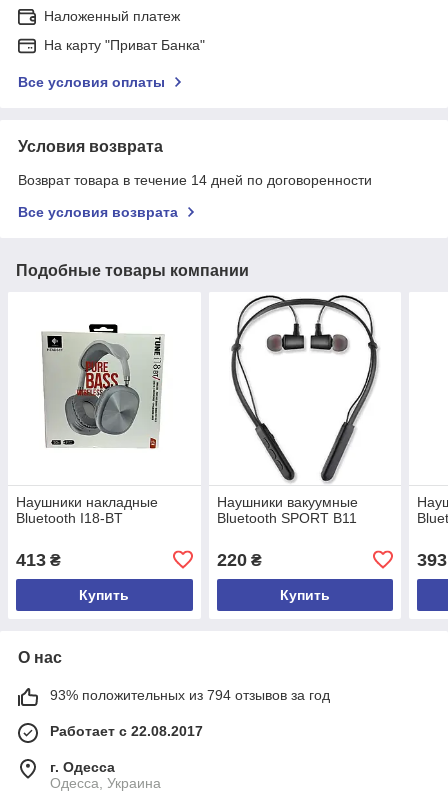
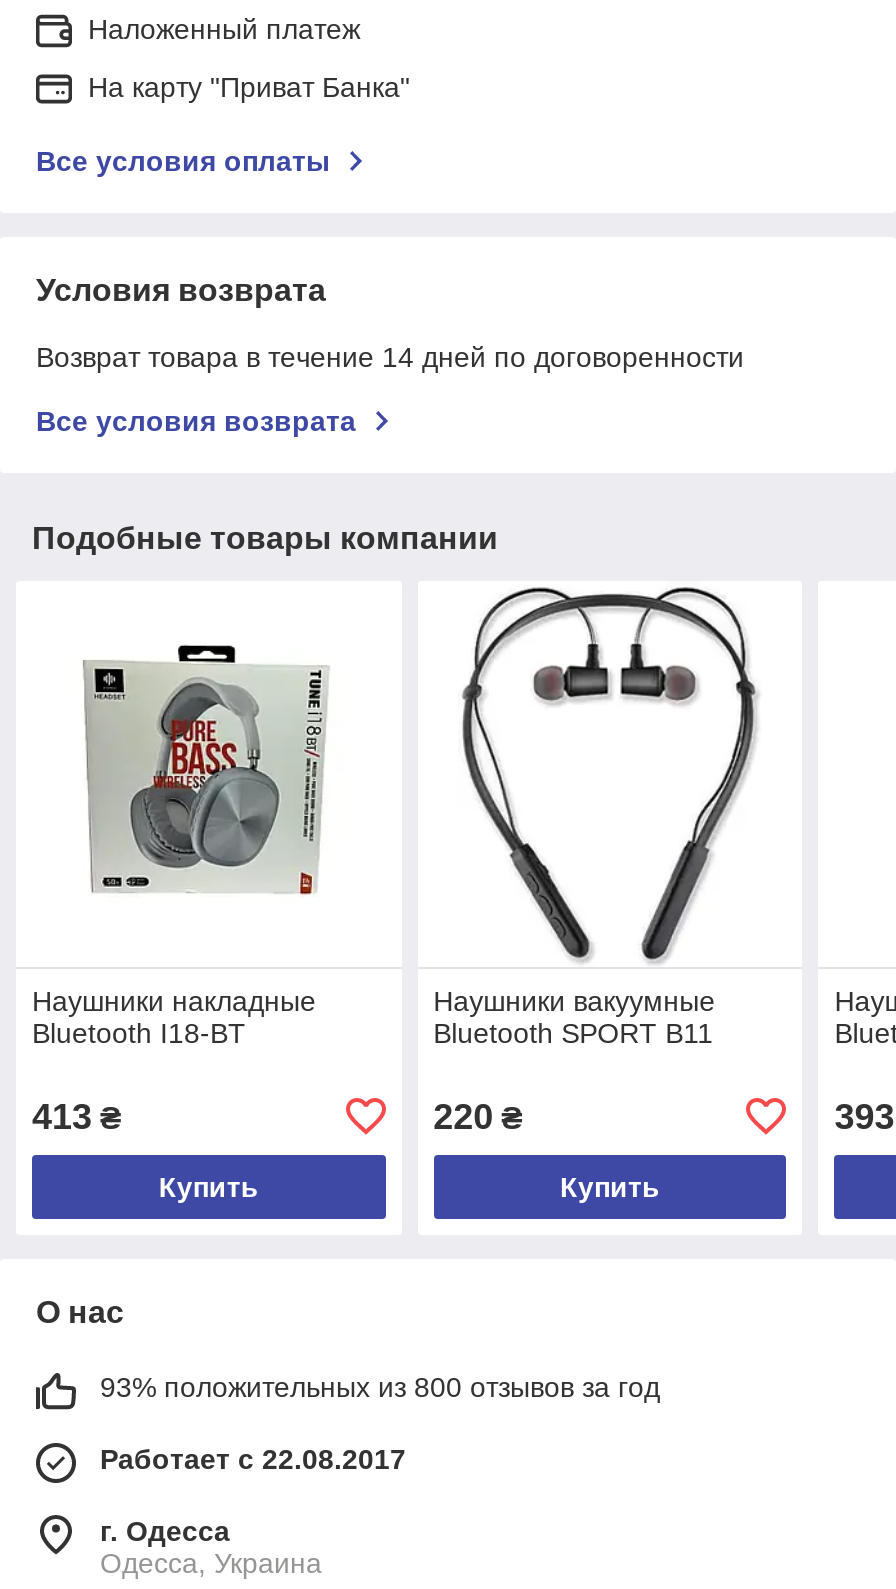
- 93% положительных из 794 отзывов за год
+ 93% положительных из 800 отзывов за год
